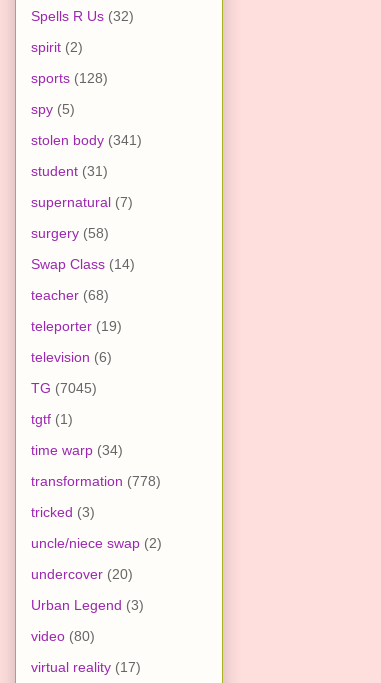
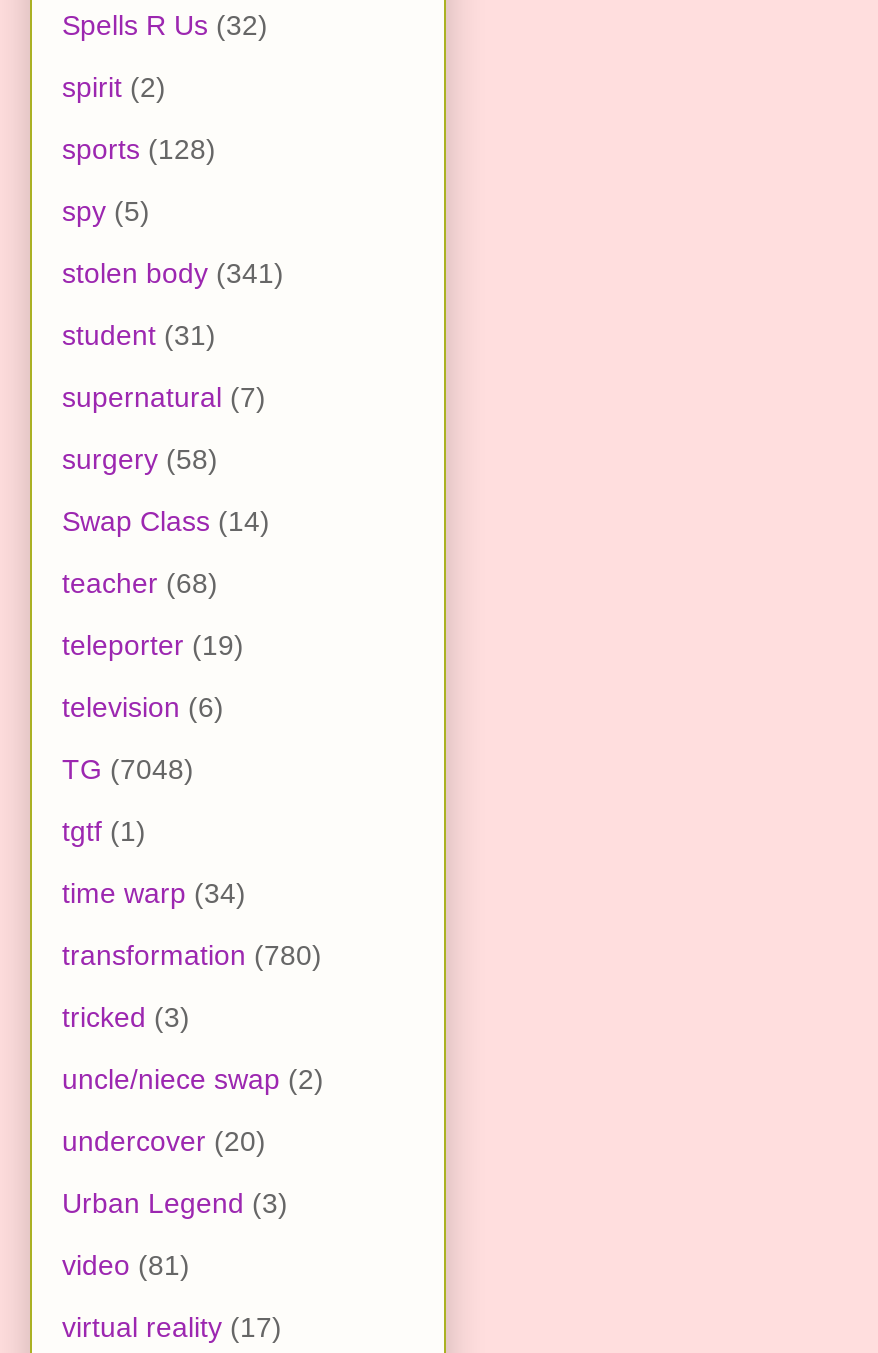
- TG (7045)
+ TG (7048)

- transformation (778)
+ transformation (780)

- video (80)
+ video (81)
